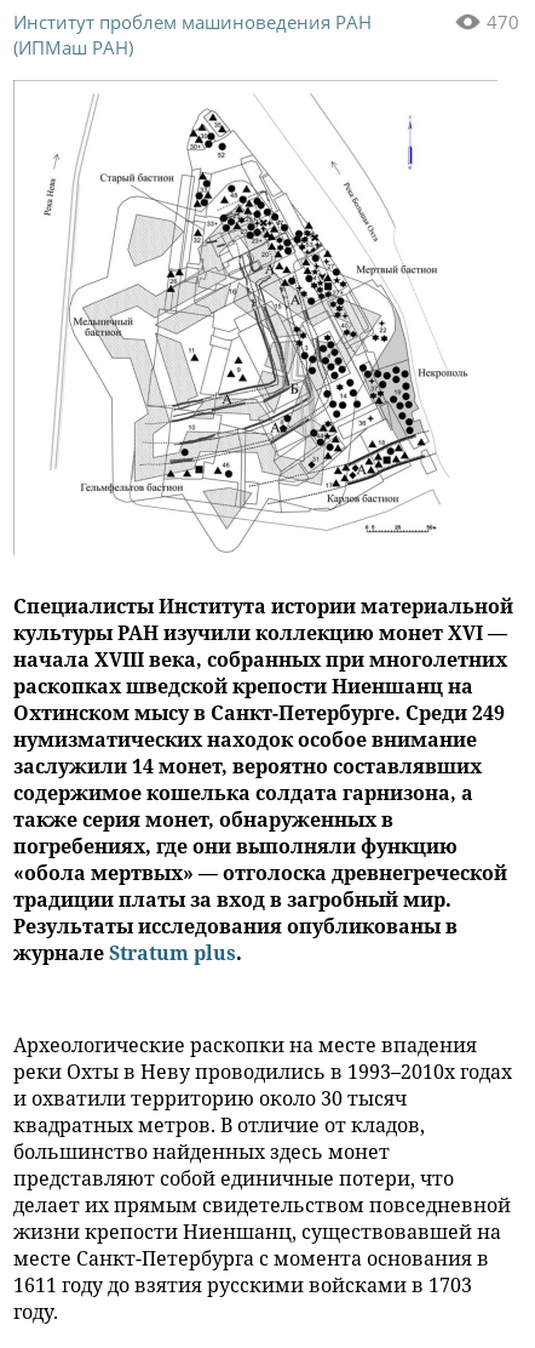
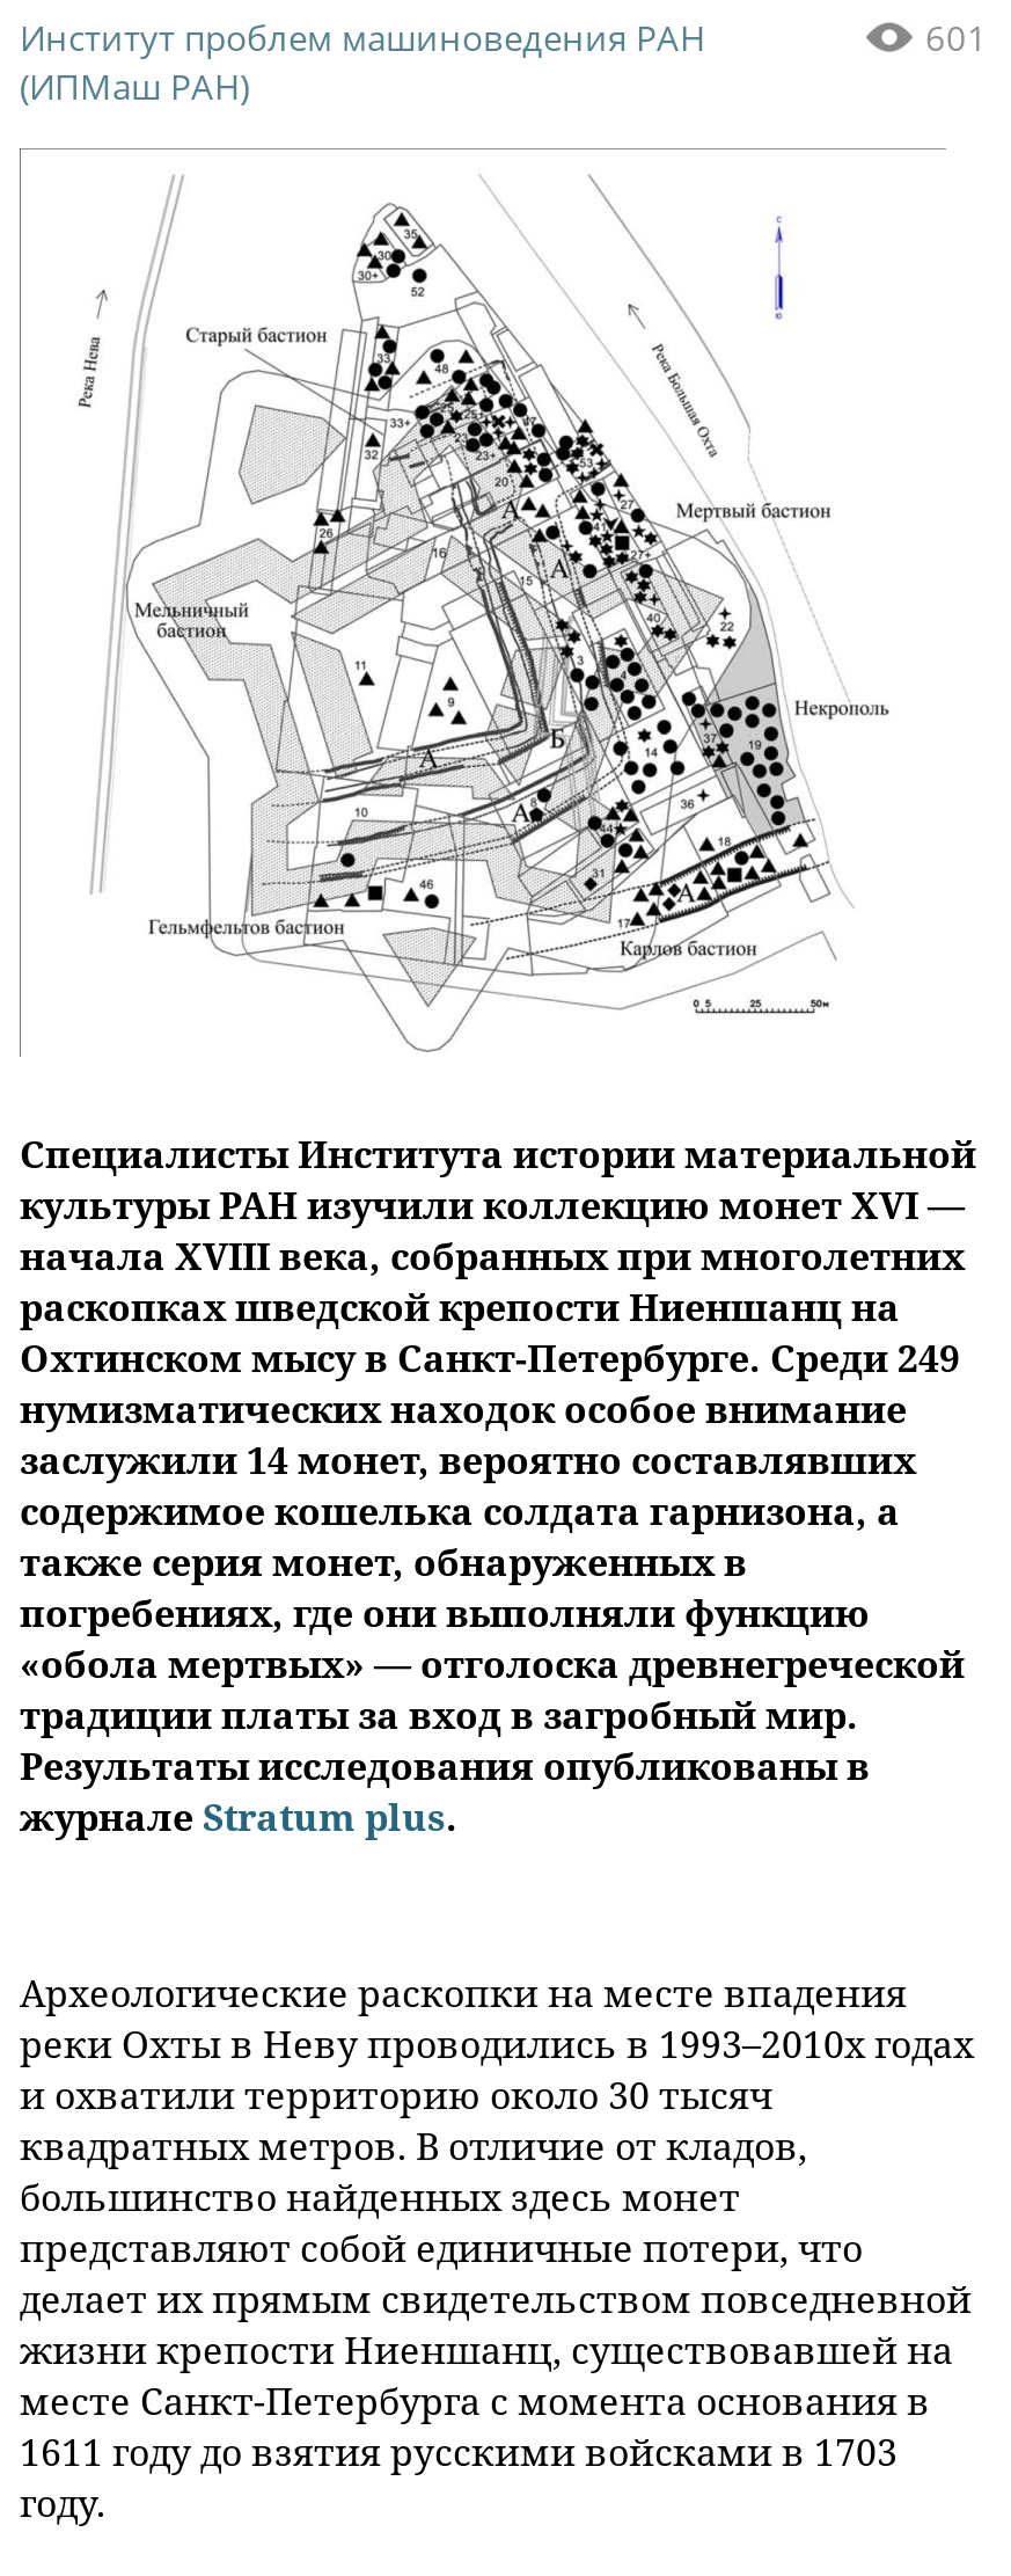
- 470
+ 601
